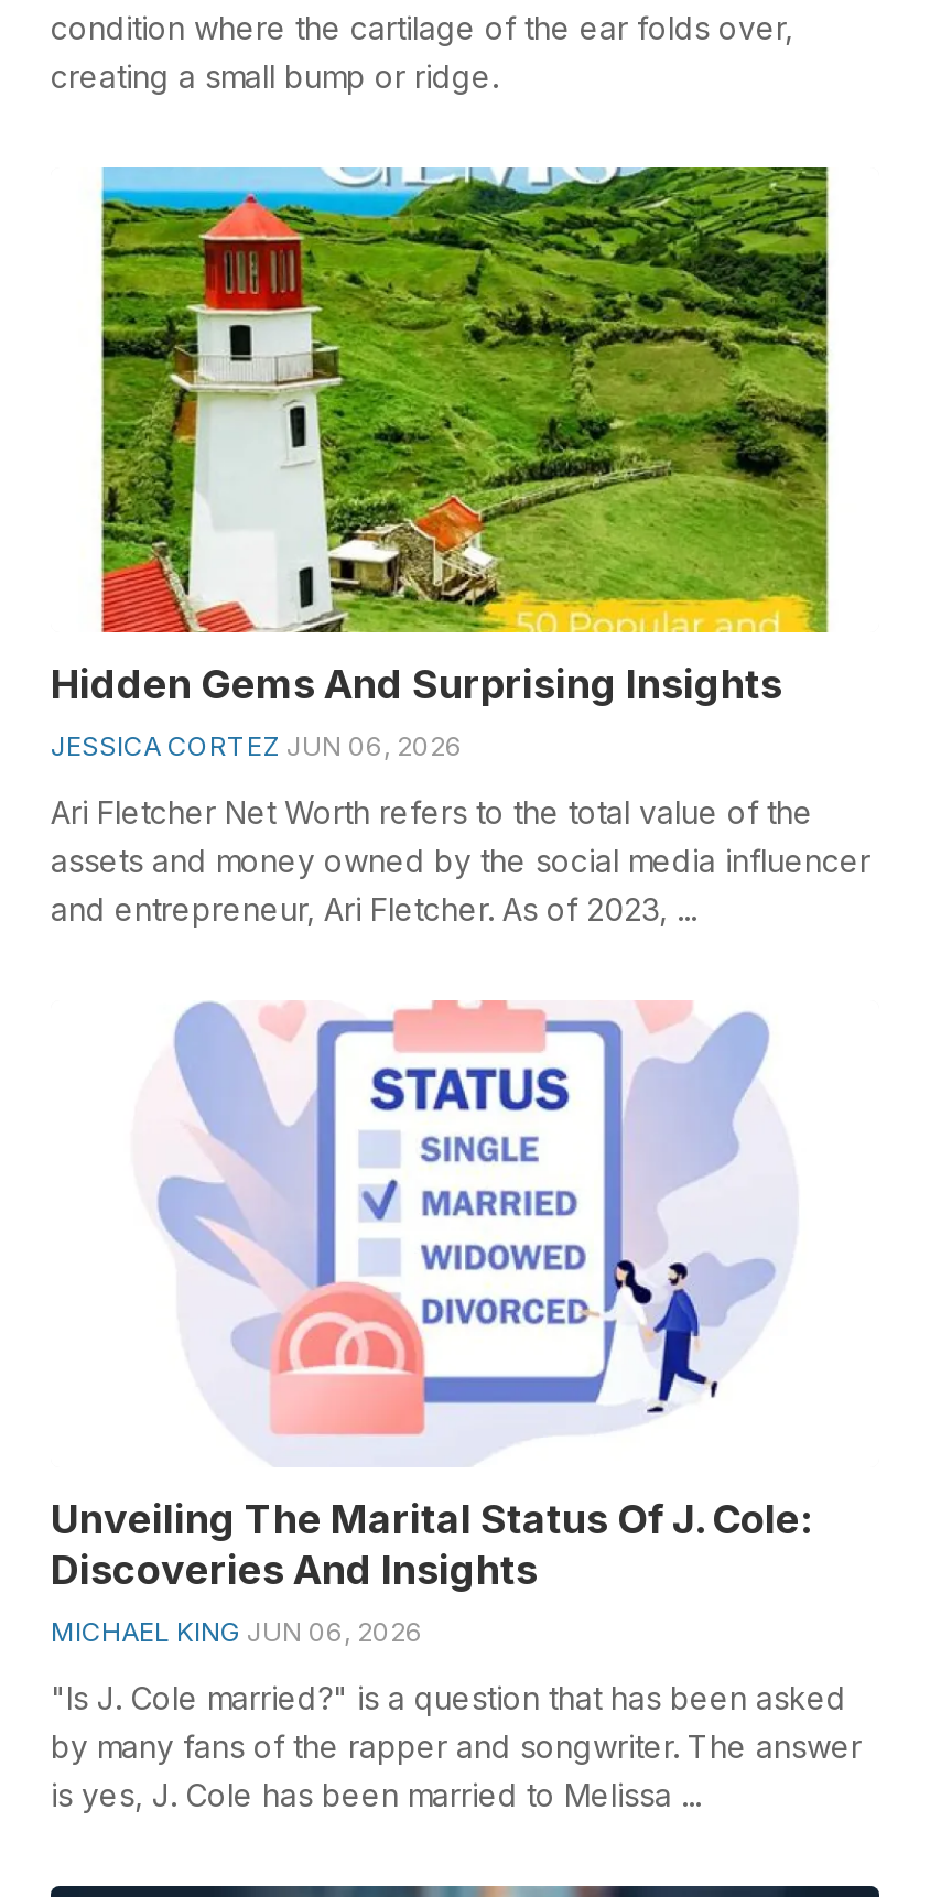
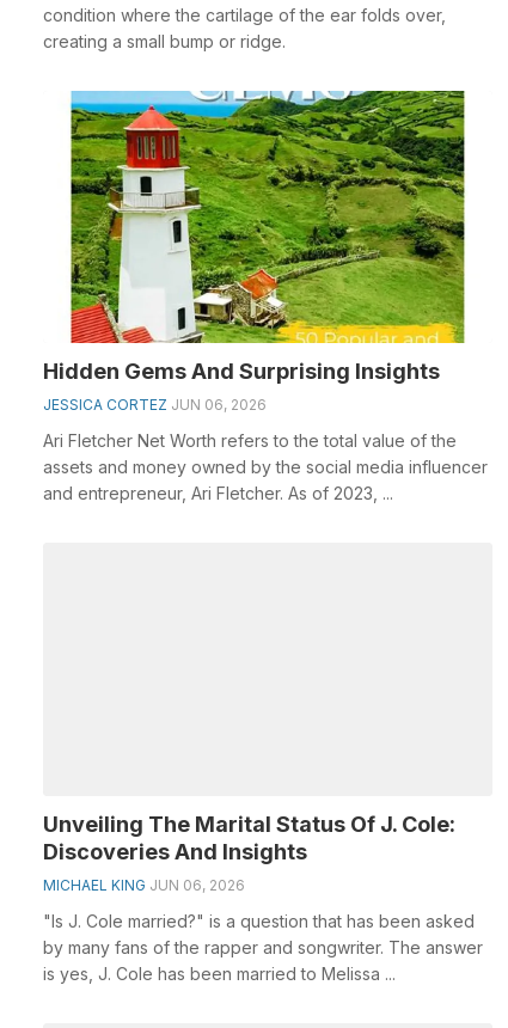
- [image]
